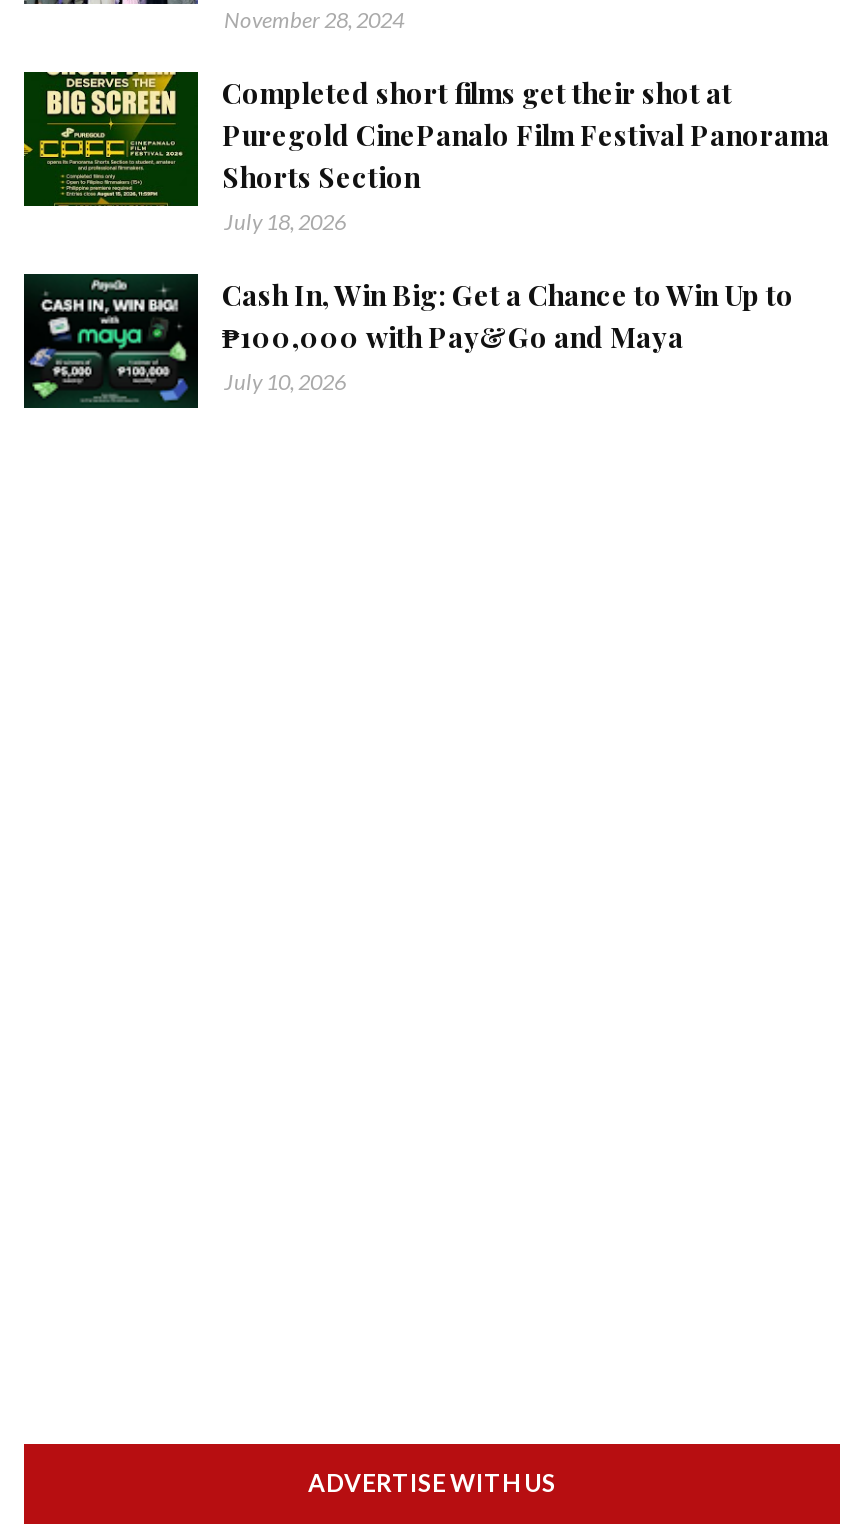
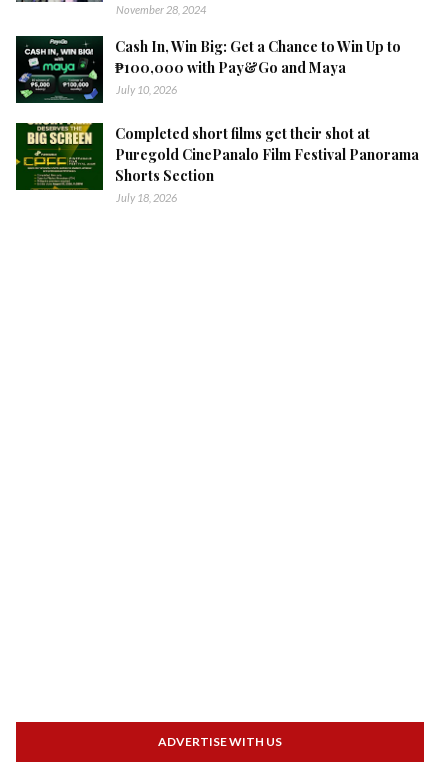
moved down: [image] | Completed short films get their shot at | Puregold CinePanalo Film Festival Panorama | Shorts Section | July 18, 2026

moved up: [image] | Cash In, Win Big: Get a Chance to Win Up to | ₱100,000 with Pay&Go and Maya | July 10, 2026
